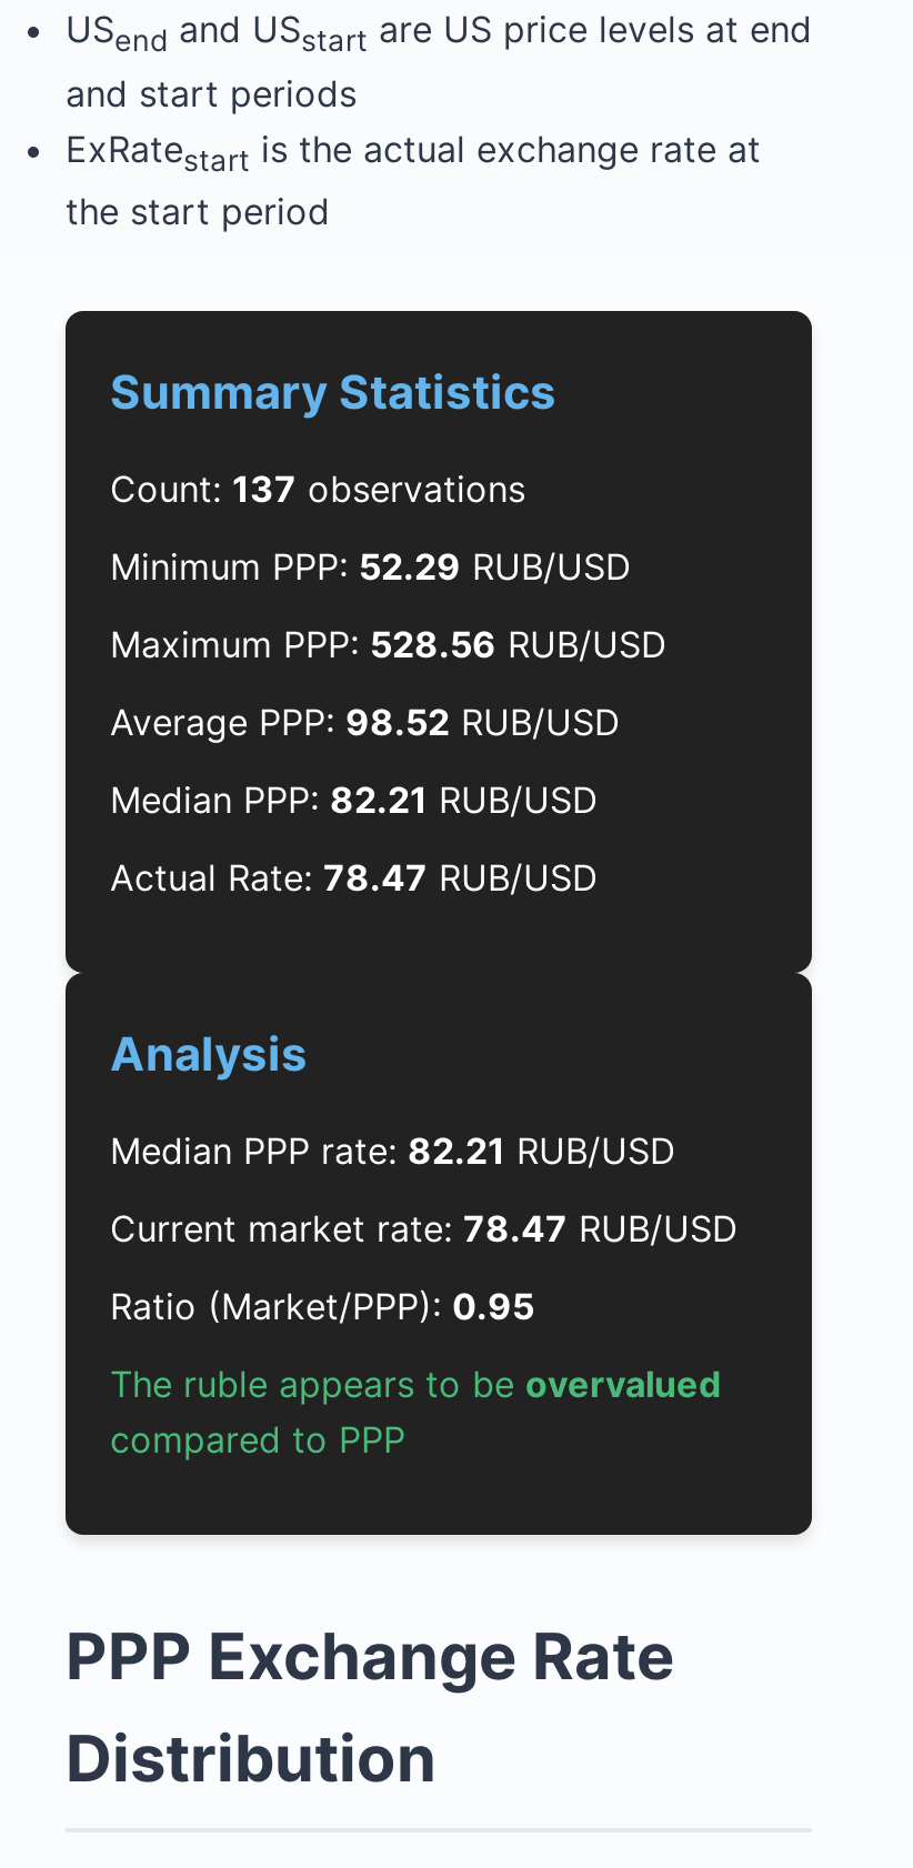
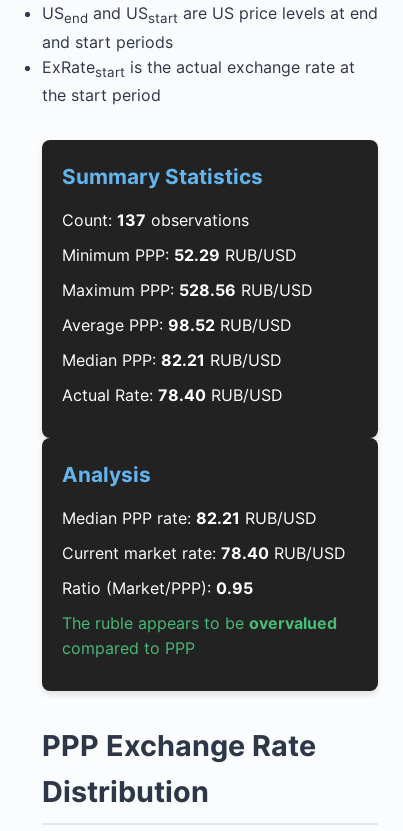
- Actual Rate: 78.47 RUB/USD
+ Actual Rate: 78.40 RUB/USD

- Current market rate: 78.47 RUB/USD
+ Current market rate: 78.40 RUB/USD
